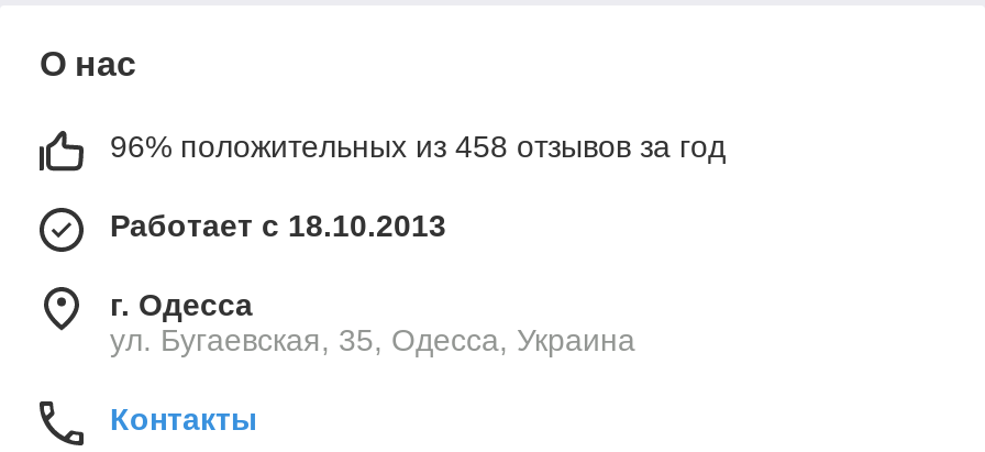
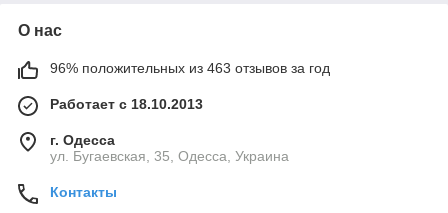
- 96% положительных из 458 отзывов за год
+ 96% положительных из 463 отзывов за год
